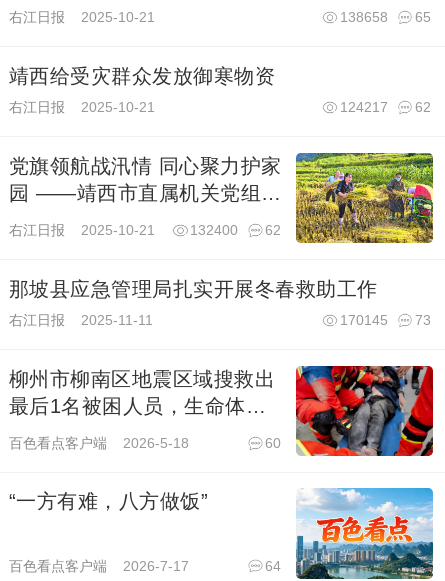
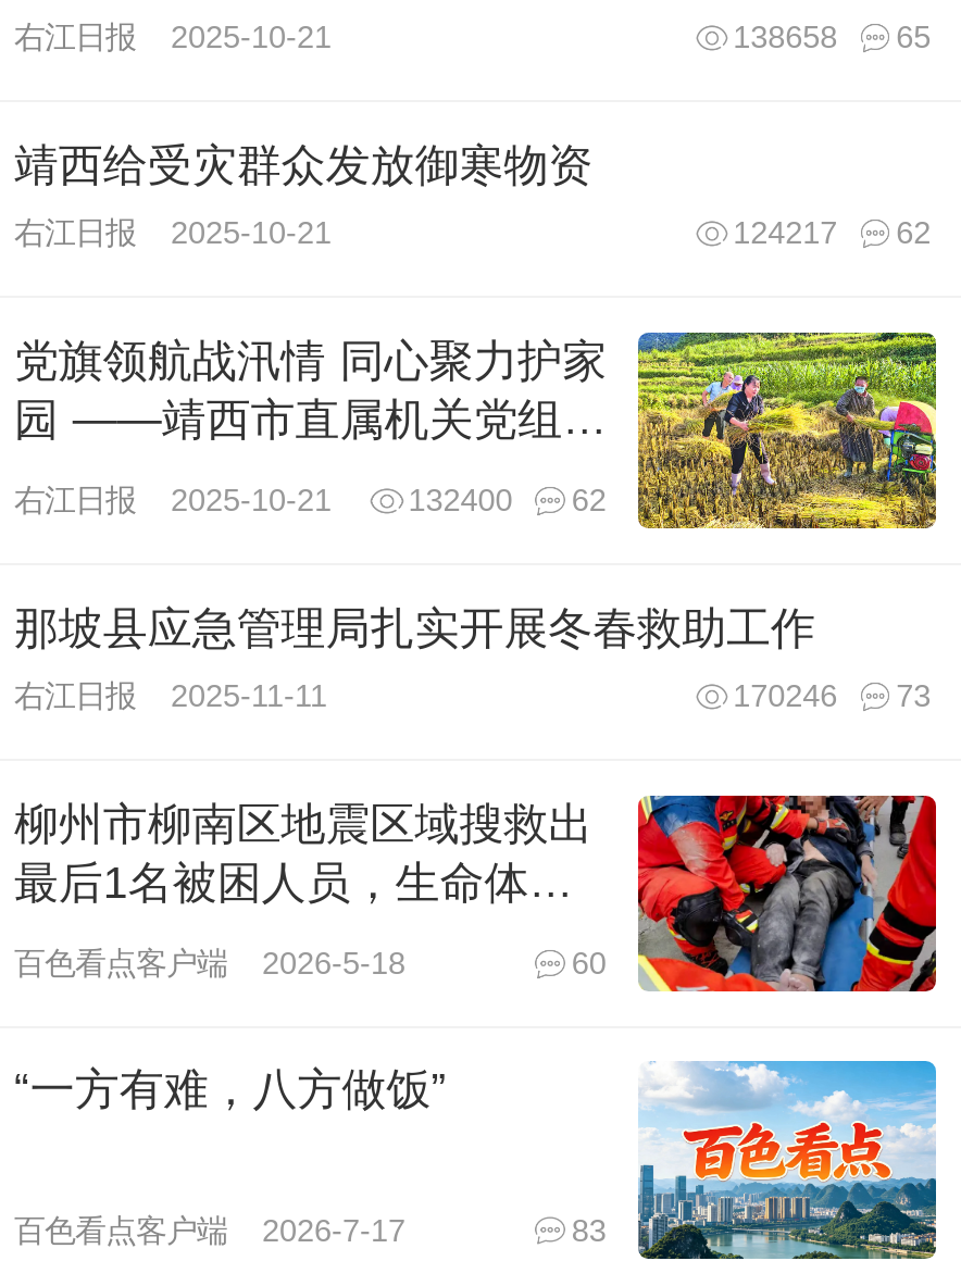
- 170145 73
+ 170246 73

- 64
+ 83
